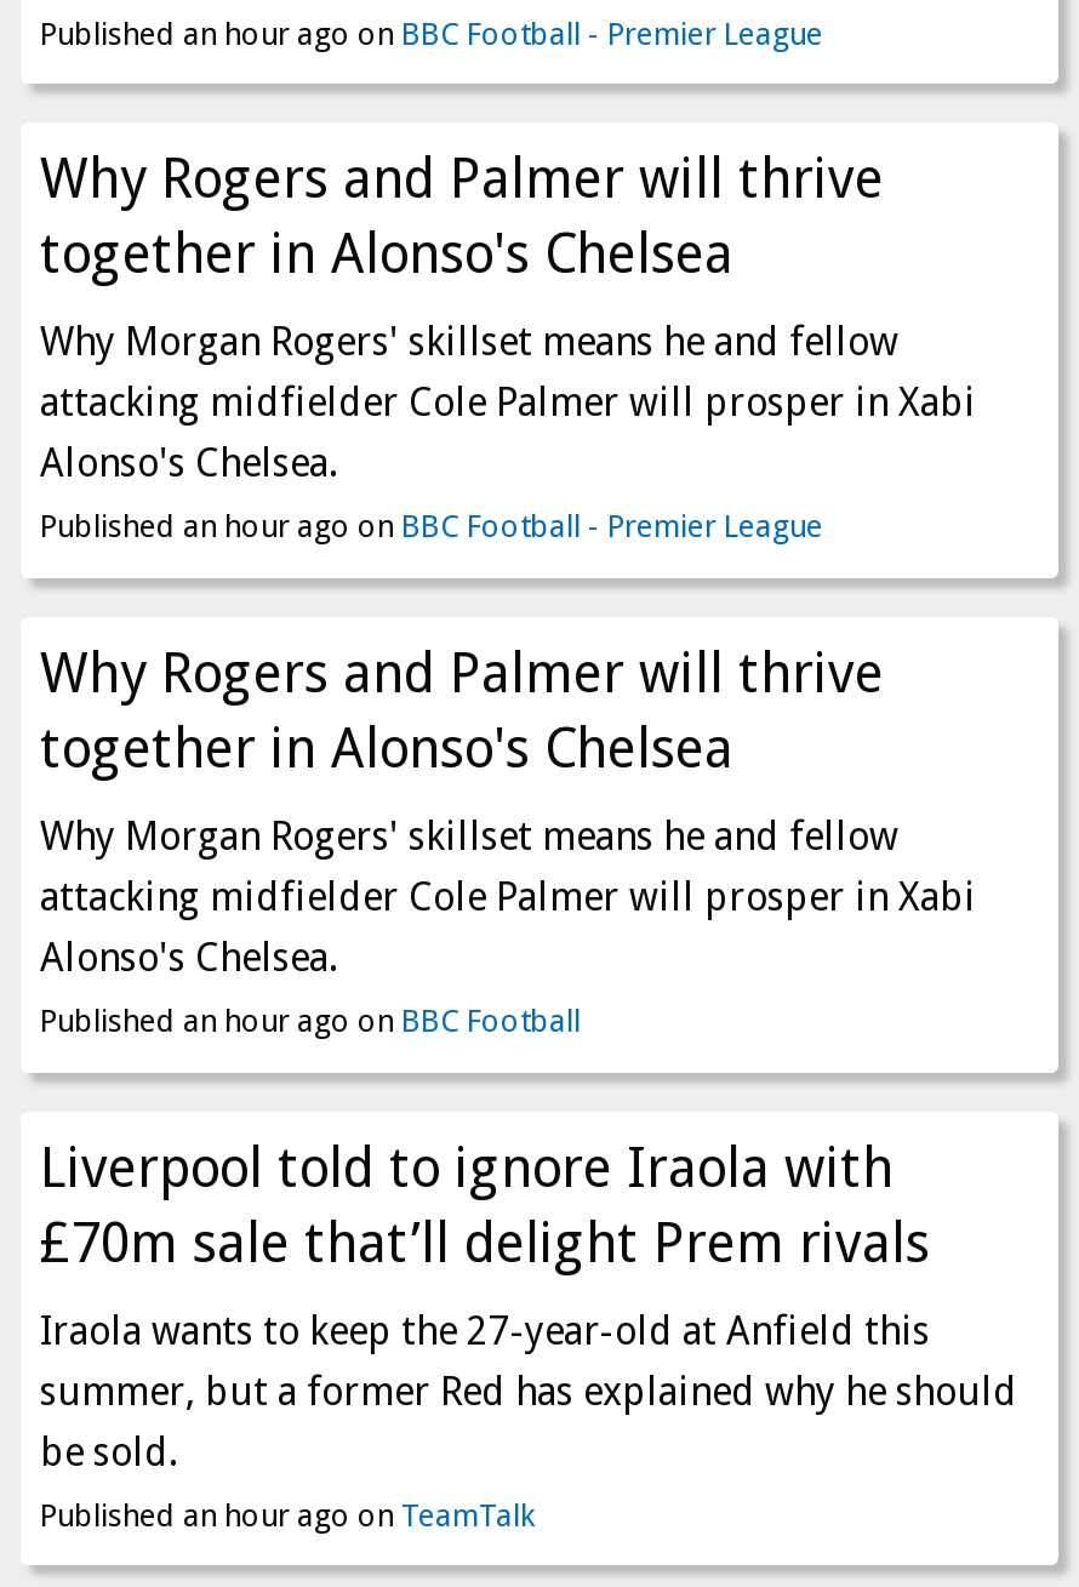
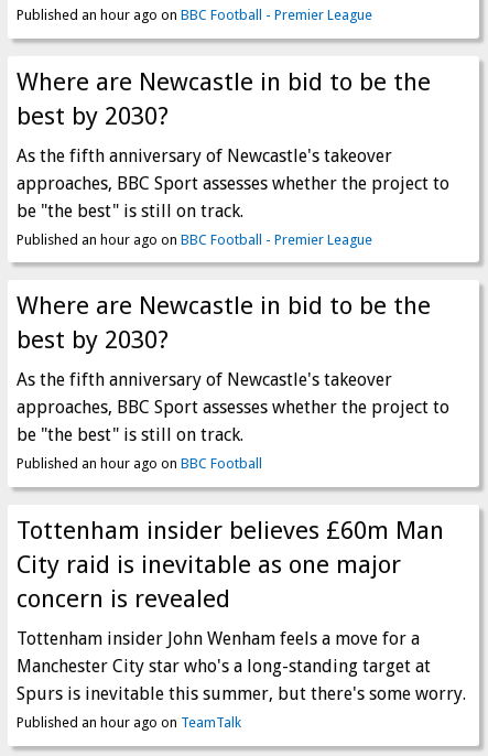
- Why Rogers and Palmer will thrive
- together in Alonso's Chelsea
+ Where are Newcastle in bid to be the
+ best by 2030?

- Why Morgan Rogers' skillset means he and fellow
- attacking midfielder Cole Palmer will prosper in Xabi
- Alonso's Chelsea.
+ As the fifth anniversary of Newcastle's takeover
+ approaches, BBC Sport assesses whether the project to
+ be "the best" is still on track.

- Why Rogers and Palmer will thrive
- together in Alonso's Chelsea
+ Where are Newcastle in bid to be the
+ best by 2030?

- Why Morgan Rogers' skillset means he and fellow
- attacking midfielder Cole Palmer will prosper in Xabi
- Alonso's Chelsea.
+ As the fifth anniversary of Newcastle's takeover
+ approaches, BBC Sport assesses whether the project to
+ be "the best" is still on track.

- Liverpool told to ignore Iraola with
- £70m sale that’ll delight Prem rivals
+ Tottenham insider believes £60m Man
+ City raid is inevitable as one major
+ concern is revealed

- Iraola wants to keep the 27-year-old at Anfield this
- summer, but a former Red has explained why he should
- be sold.
+ Tottenham insider John Wenham feels a move for a
+ Manchester City star who's a long-standing target at
+ Spurs is inevitable this summer, but there's some worry.
